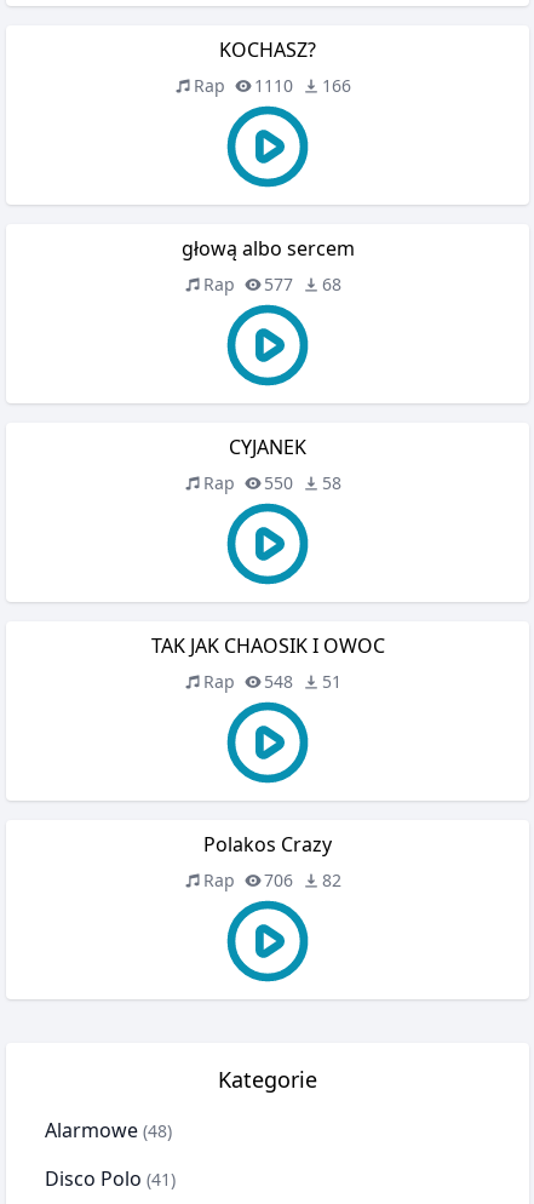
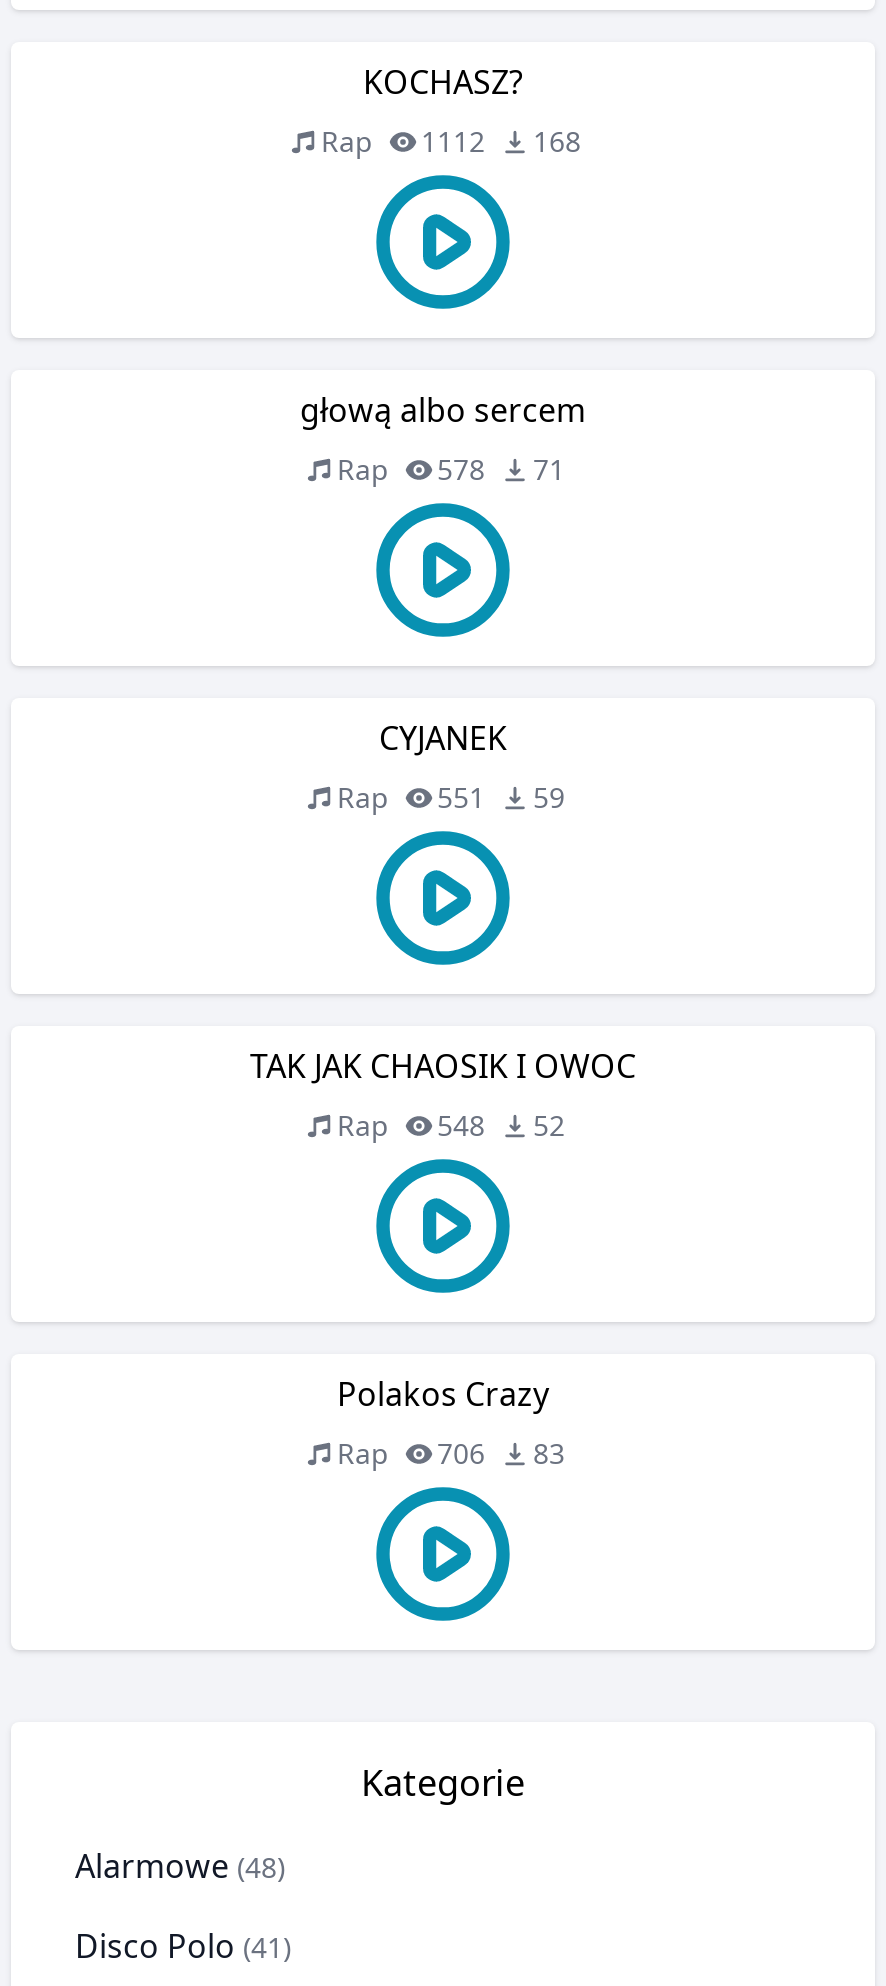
- 1110
+ 1112

- 166
+ 168

- 577
+ 578

- 68
+ 71

- 550
+ 551

- 58
+ 59

- Rap 548 51
+ Rap 548 52

- Rap 706 82
+ Rap 706 83
